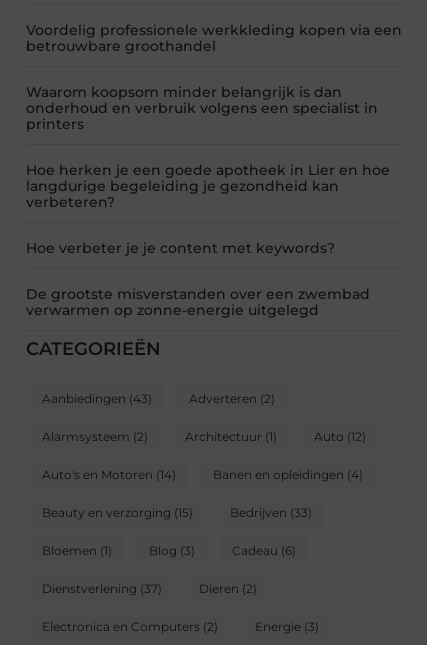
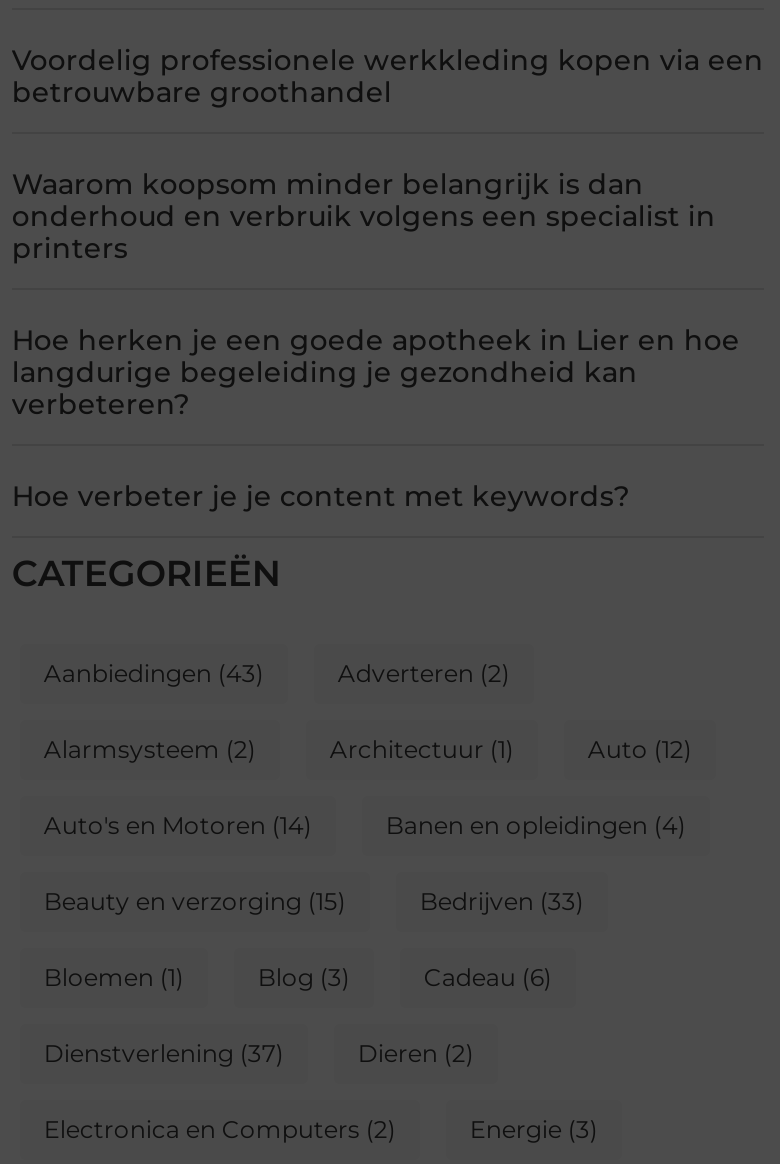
- De grootste misverstanden over een zwembad
- verwarmen op zonne-energie uitgelegd
